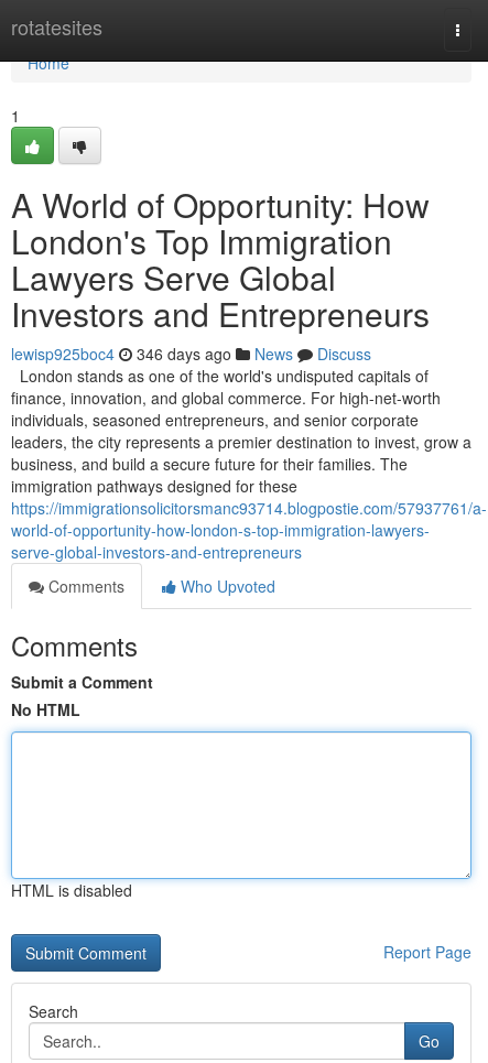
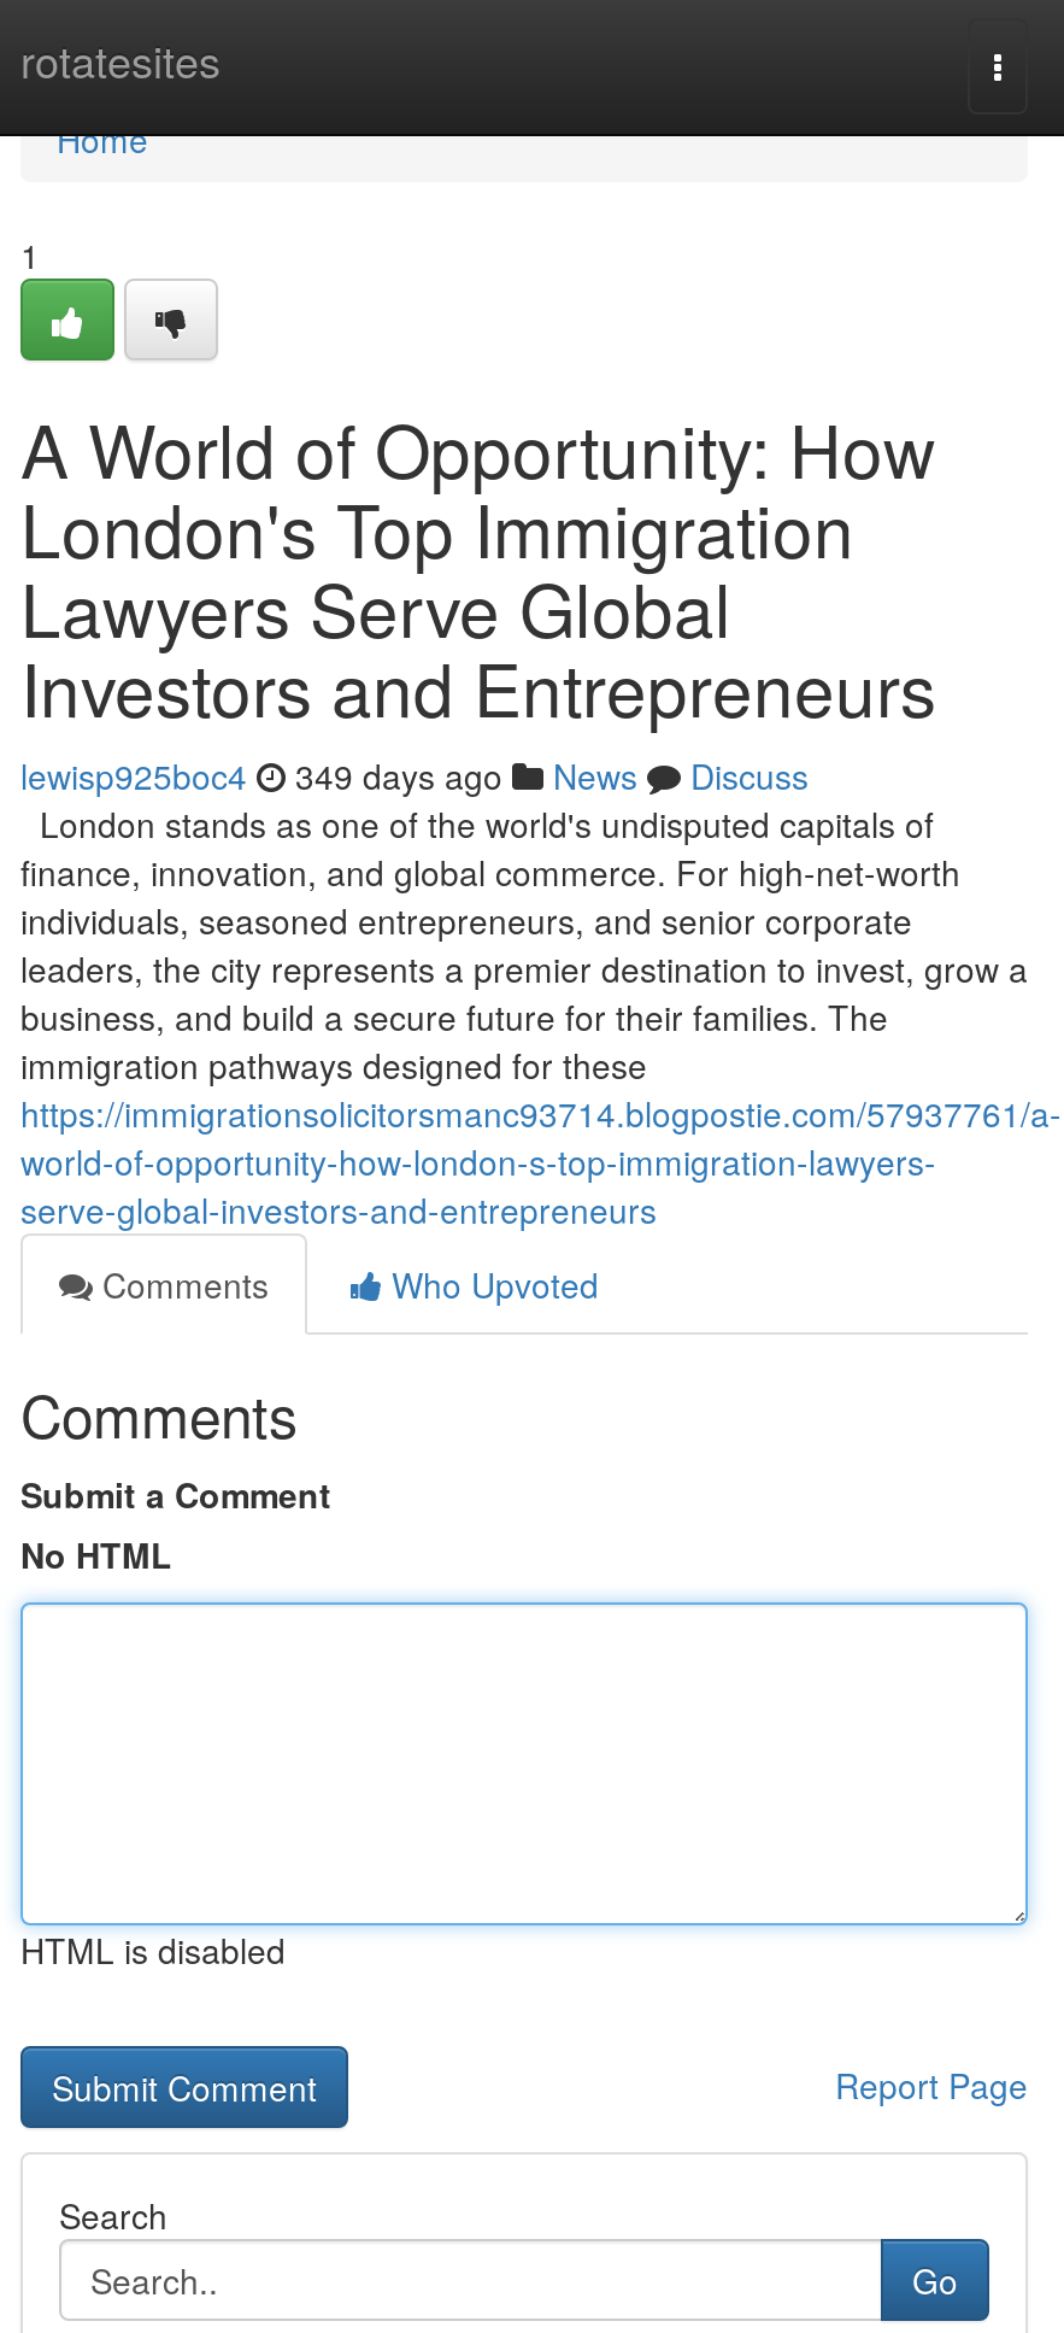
- lewisp925boc4 346 days ago News Discuss
+ lewisp925boc4 349 days ago News Discuss
